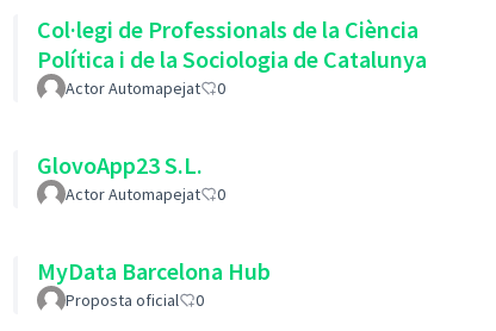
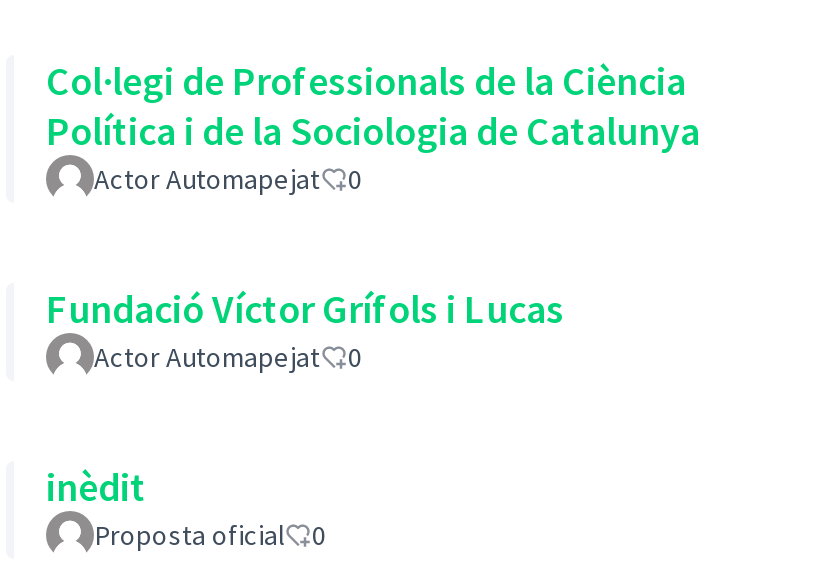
- GlovoApp23 S.L.
+ Fundació Víctor Grífols i Lucas

- MyData Barcelona Hub
+ inèdit
